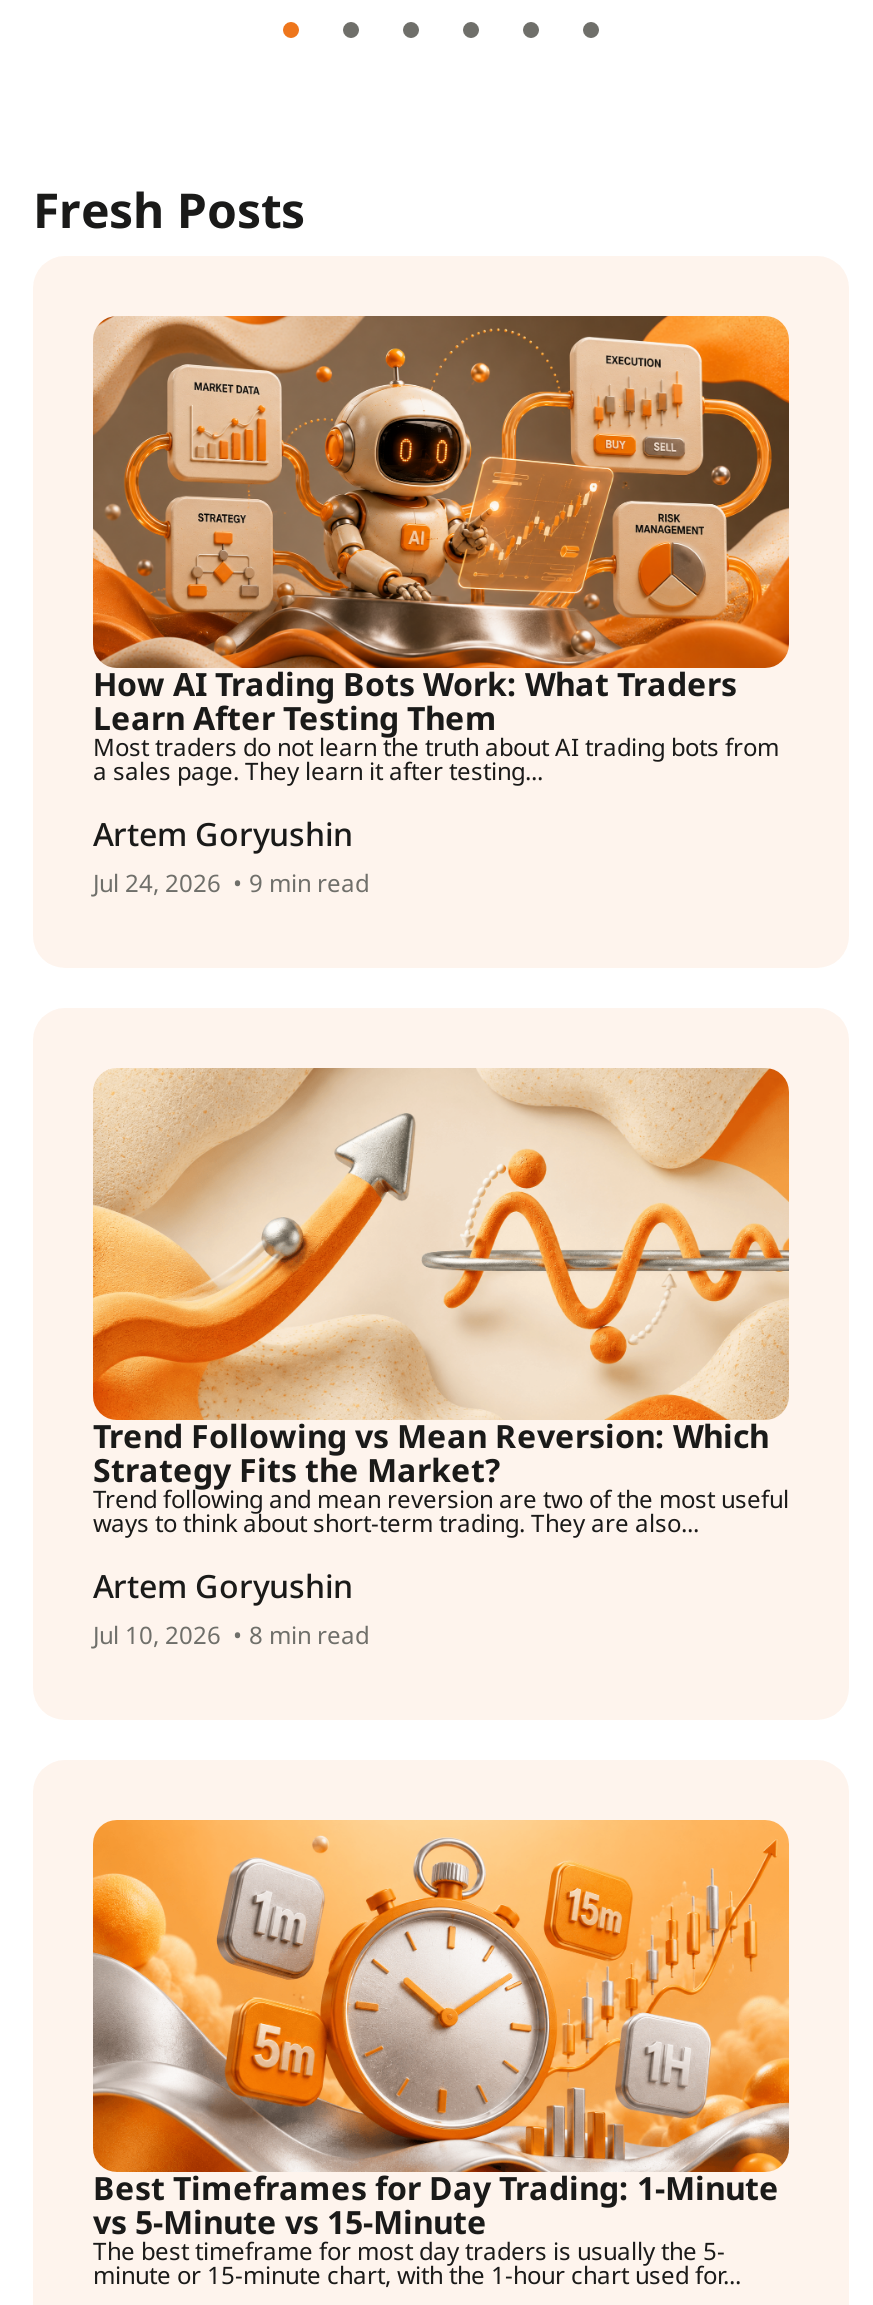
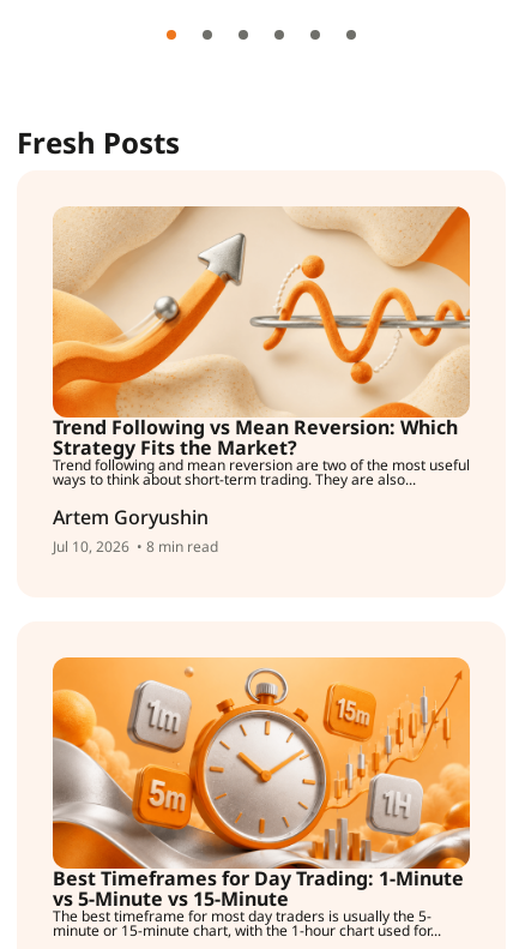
- [image]
- How AI Trading Bots Work: What Traders
- Learn After Testing Them
- Most traders do not learn the truth about AI trading bots from
- a sales page. They learn it after testing...
- Artem Goryushin
- Jul 24, 2026 • 9 min read
